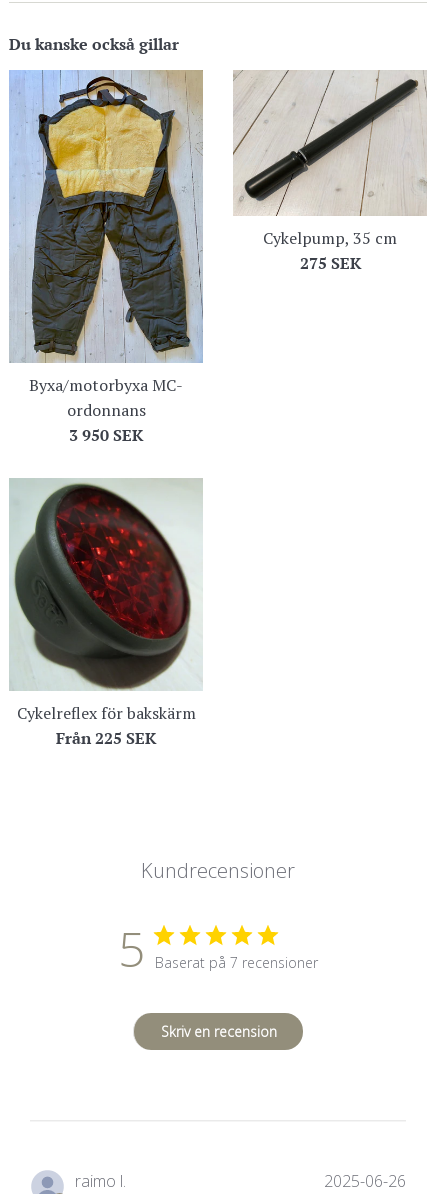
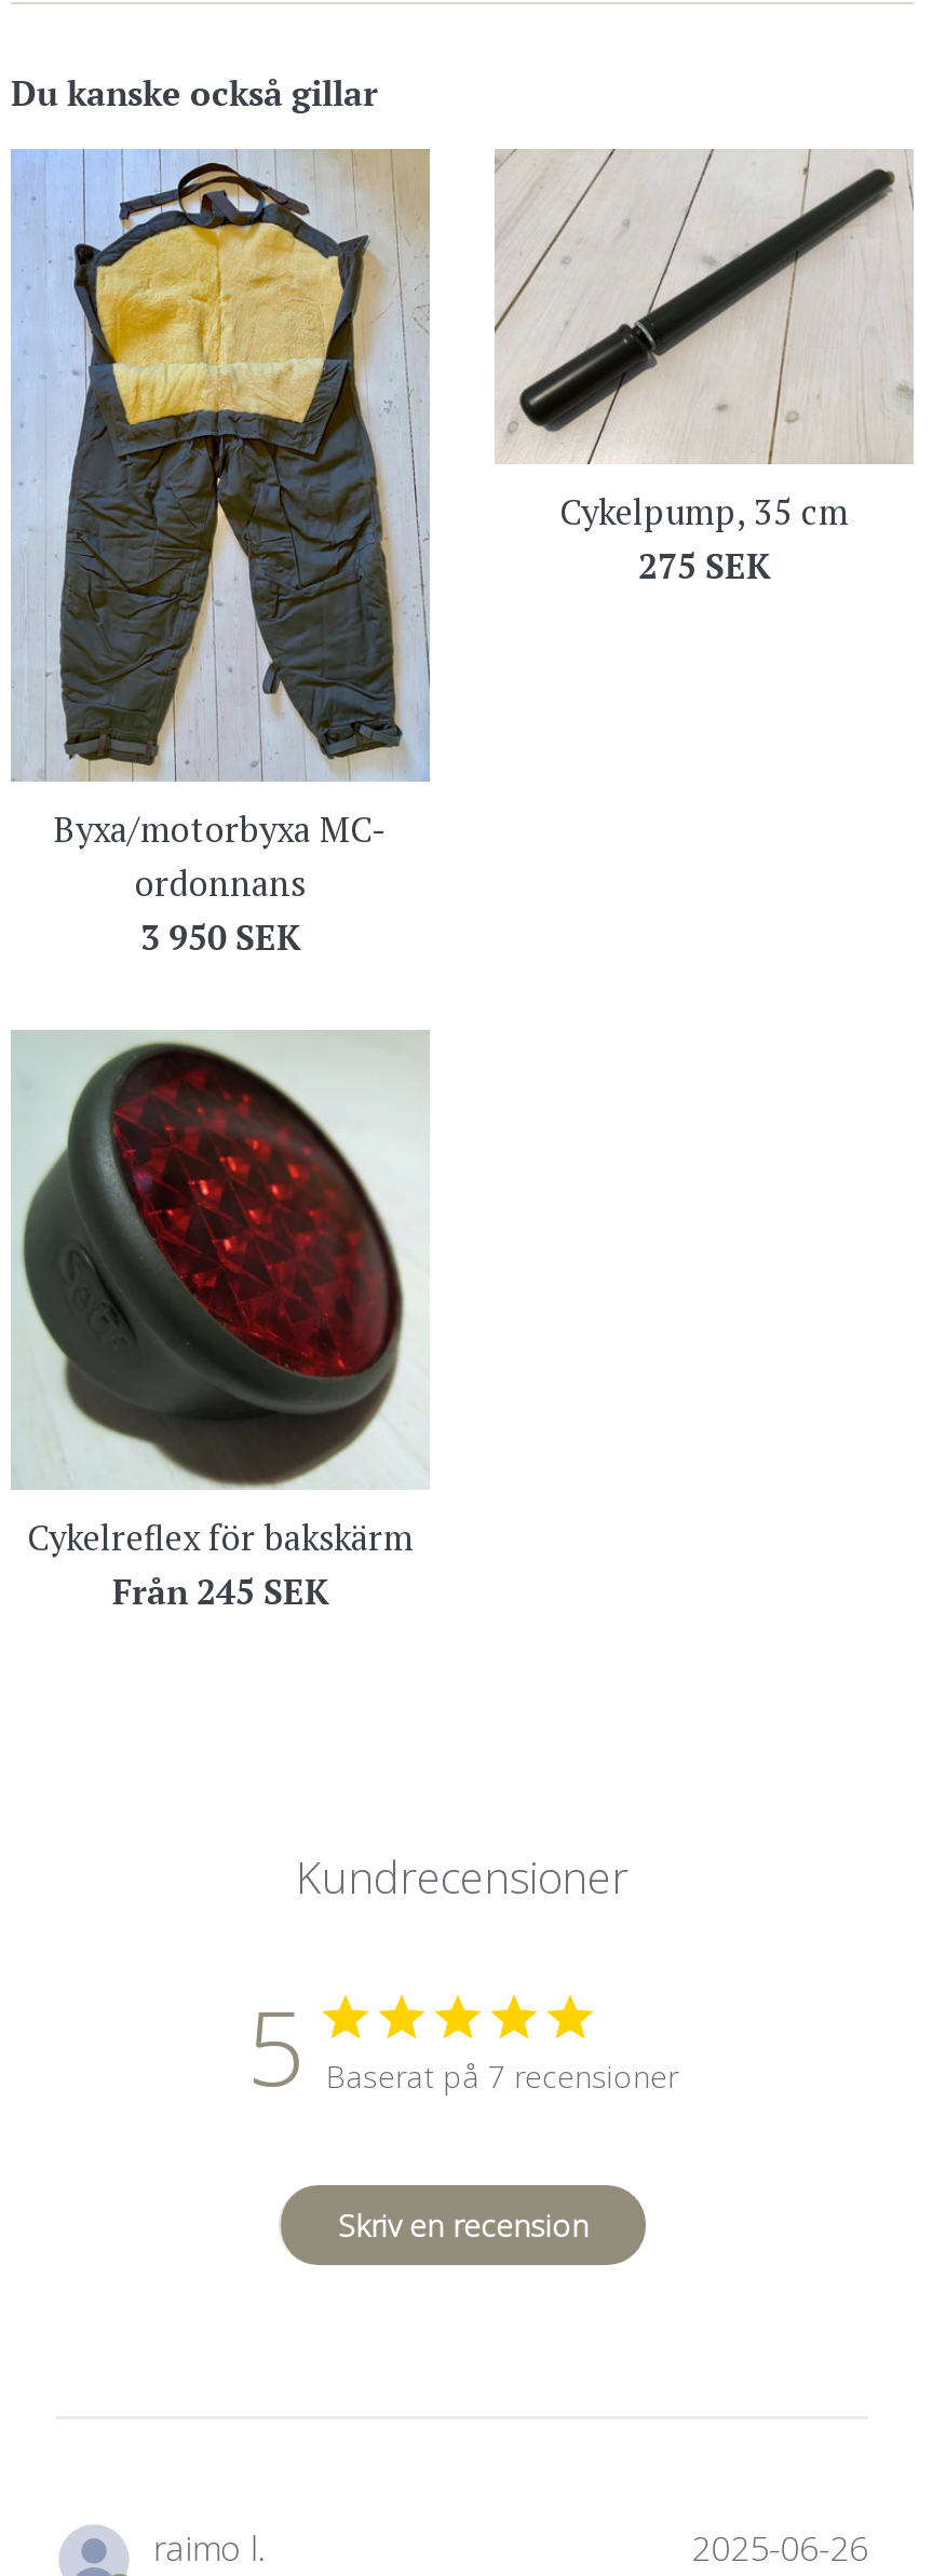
- Från 225 SEK
+ Från 245 SEK
